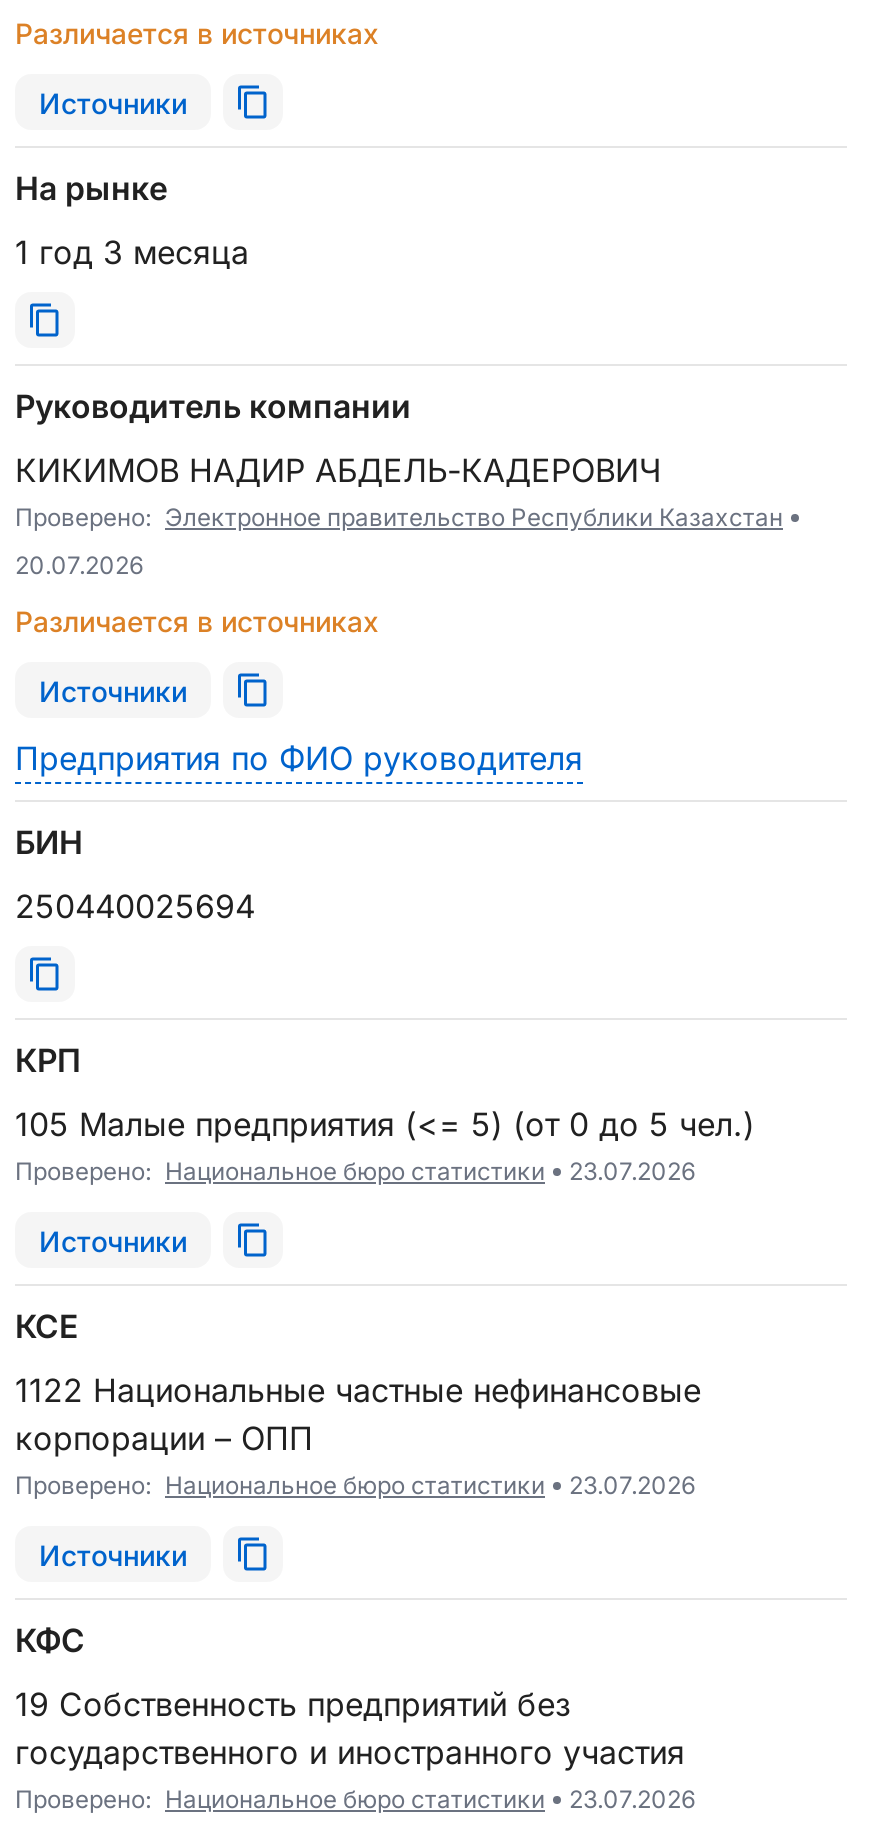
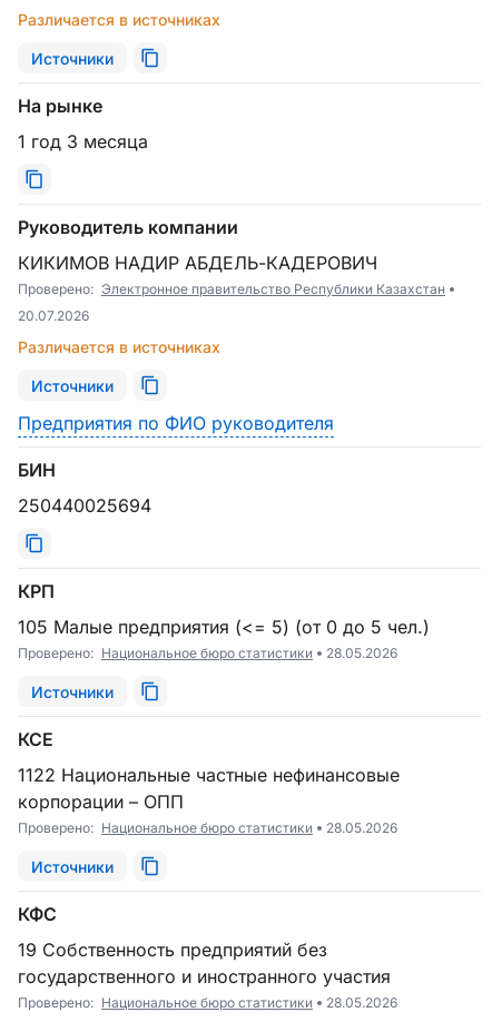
- Проверено: Национальное бюро статистики 23.07.2026
+ Проверено: Национальное бюро статистики 28.05.2026

- Проверено: Национальное бюро статистики 23.07.2026
+ Проверено: Национальное бюро статистики 28.05.2026

- Проверено: Национальное бюро статистики 23.07.2026
+ Проверено: Национальное бюро статистики 28.05.2026
